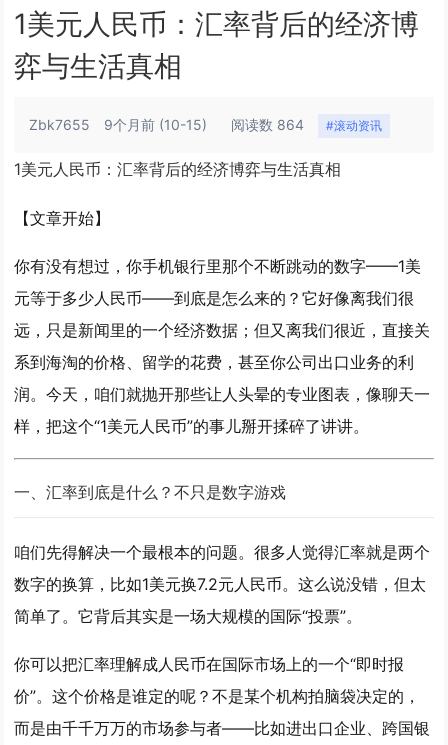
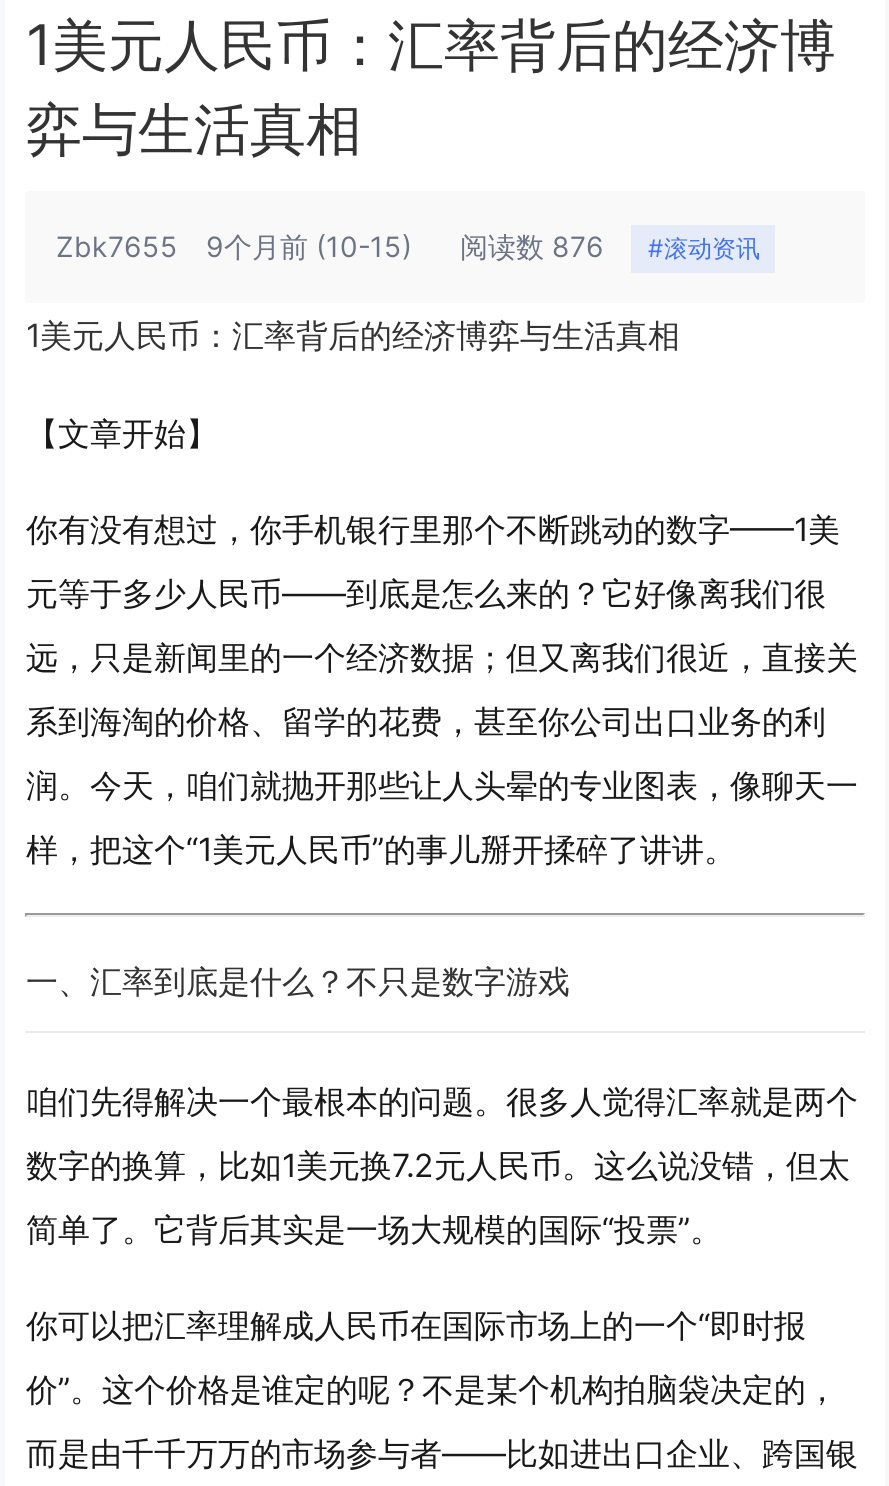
- Zbk7655 9个月前(10-15) 阅读数 864 #滚动资讯
+ Zbk7655 9个月前(10-15) 阅读数 876 #滚动资讯
